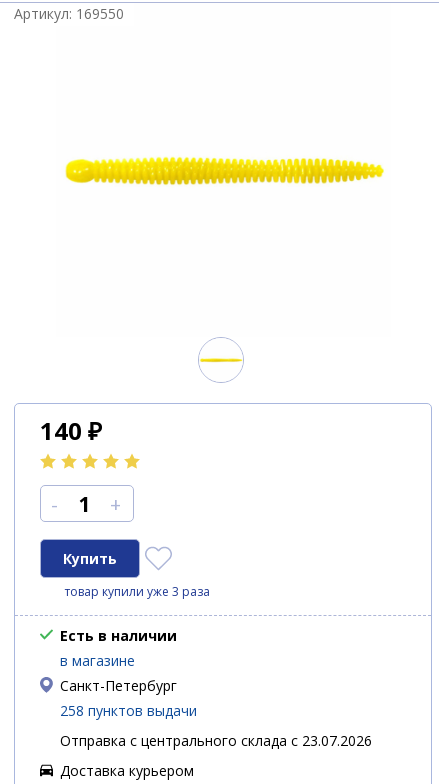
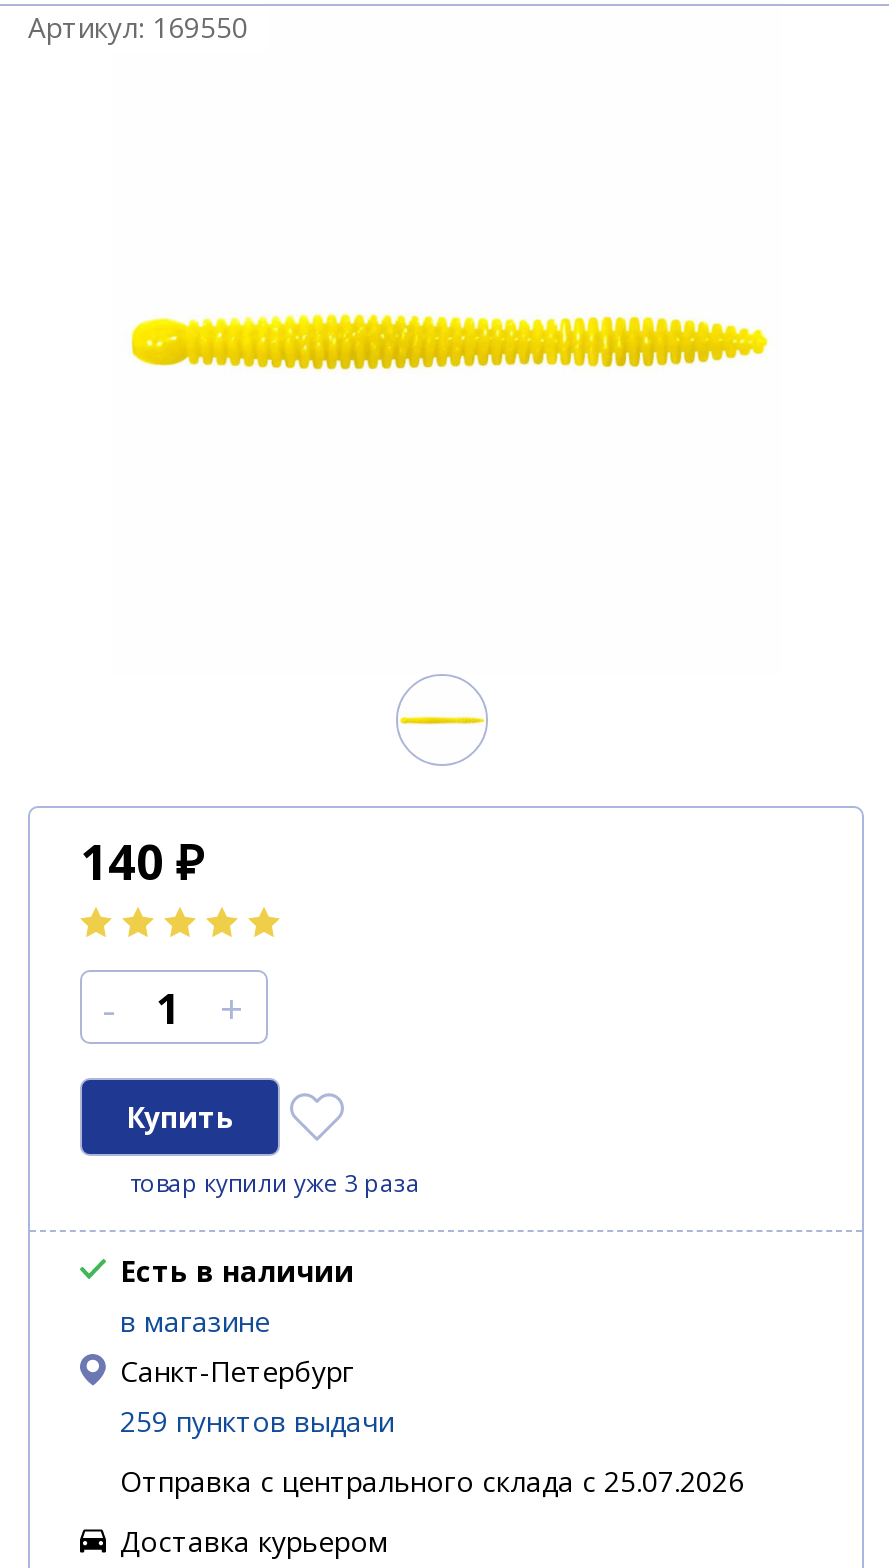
- 258 пунктов выдачи
+ 259 пунктов выдачи

- Отправка с центрального склада с 23.07.2026
+ Отправка с центрального склада с 25.07.2026
